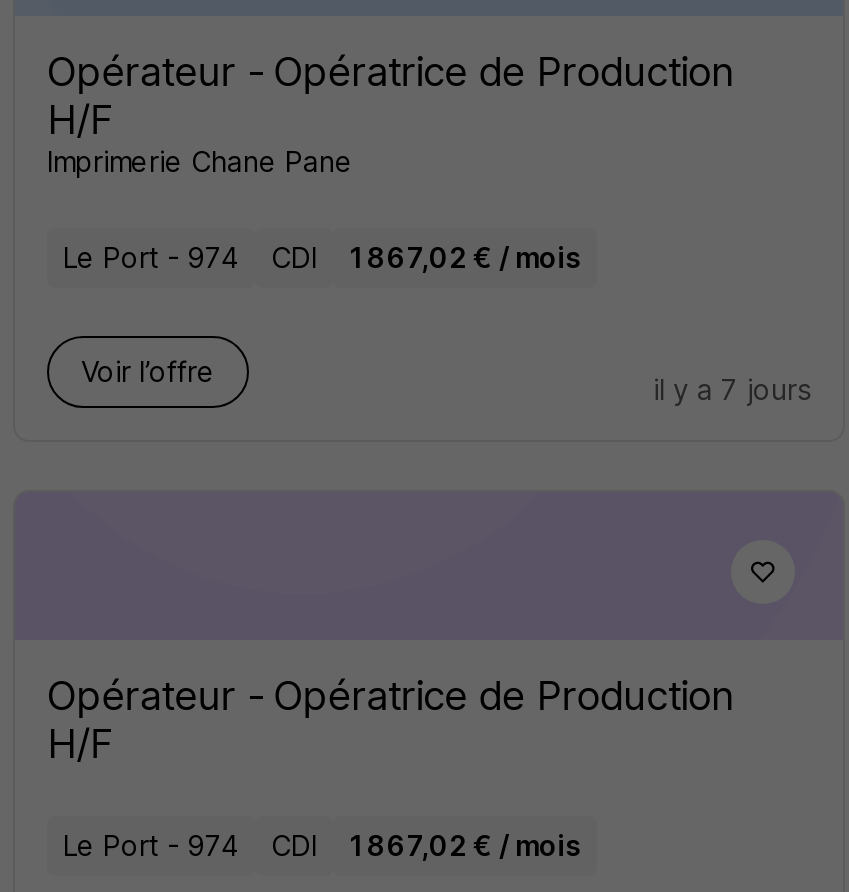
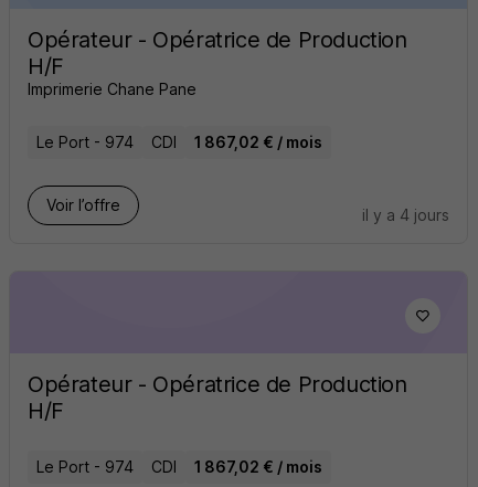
- il y a 7 jours
+ il y a 4 jours
